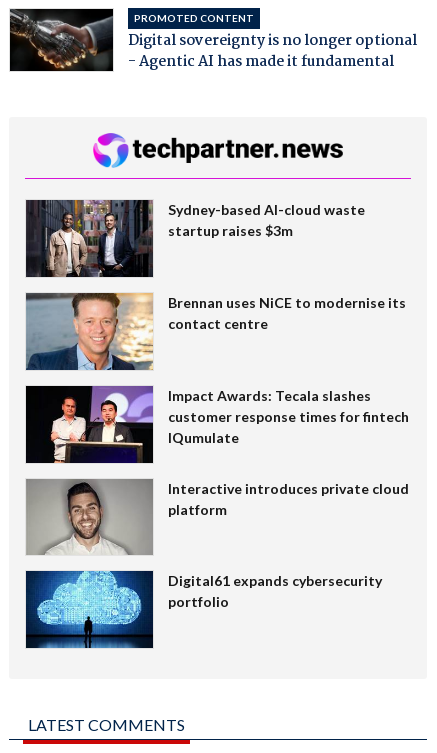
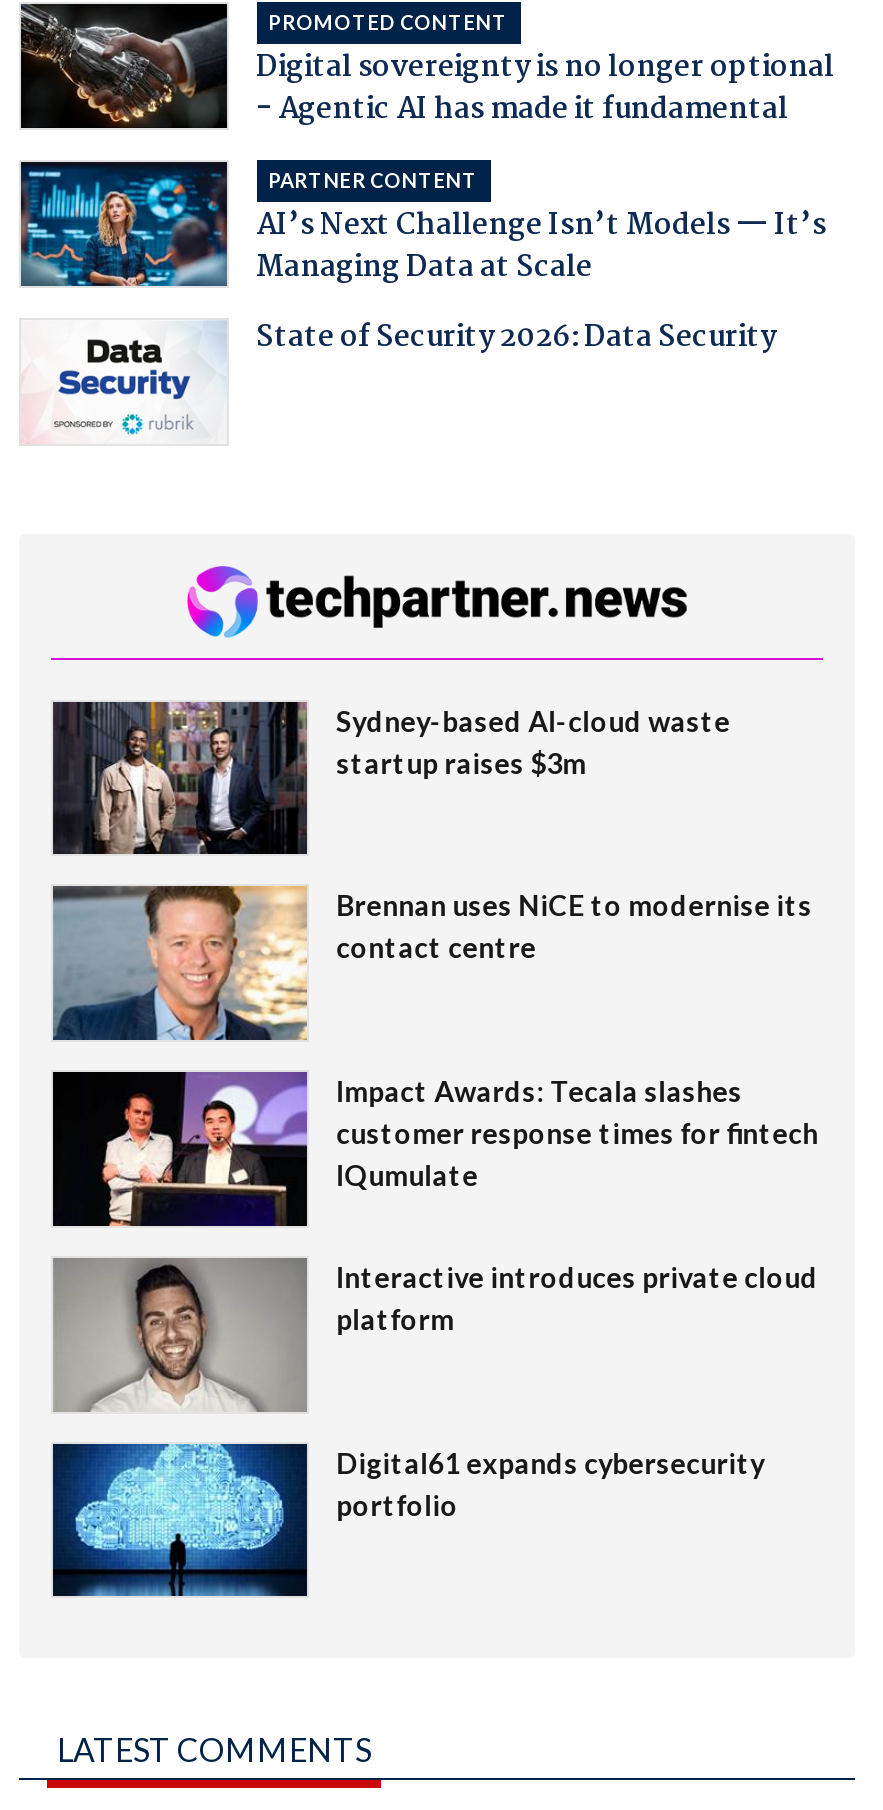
+ [image]
+ PARTNER CONTENT
+ AI’s Next Challenge Isn’t Models — It’s
+ Managing Data at Scale
+ State of Security 2026: Data Security

+ [image]
